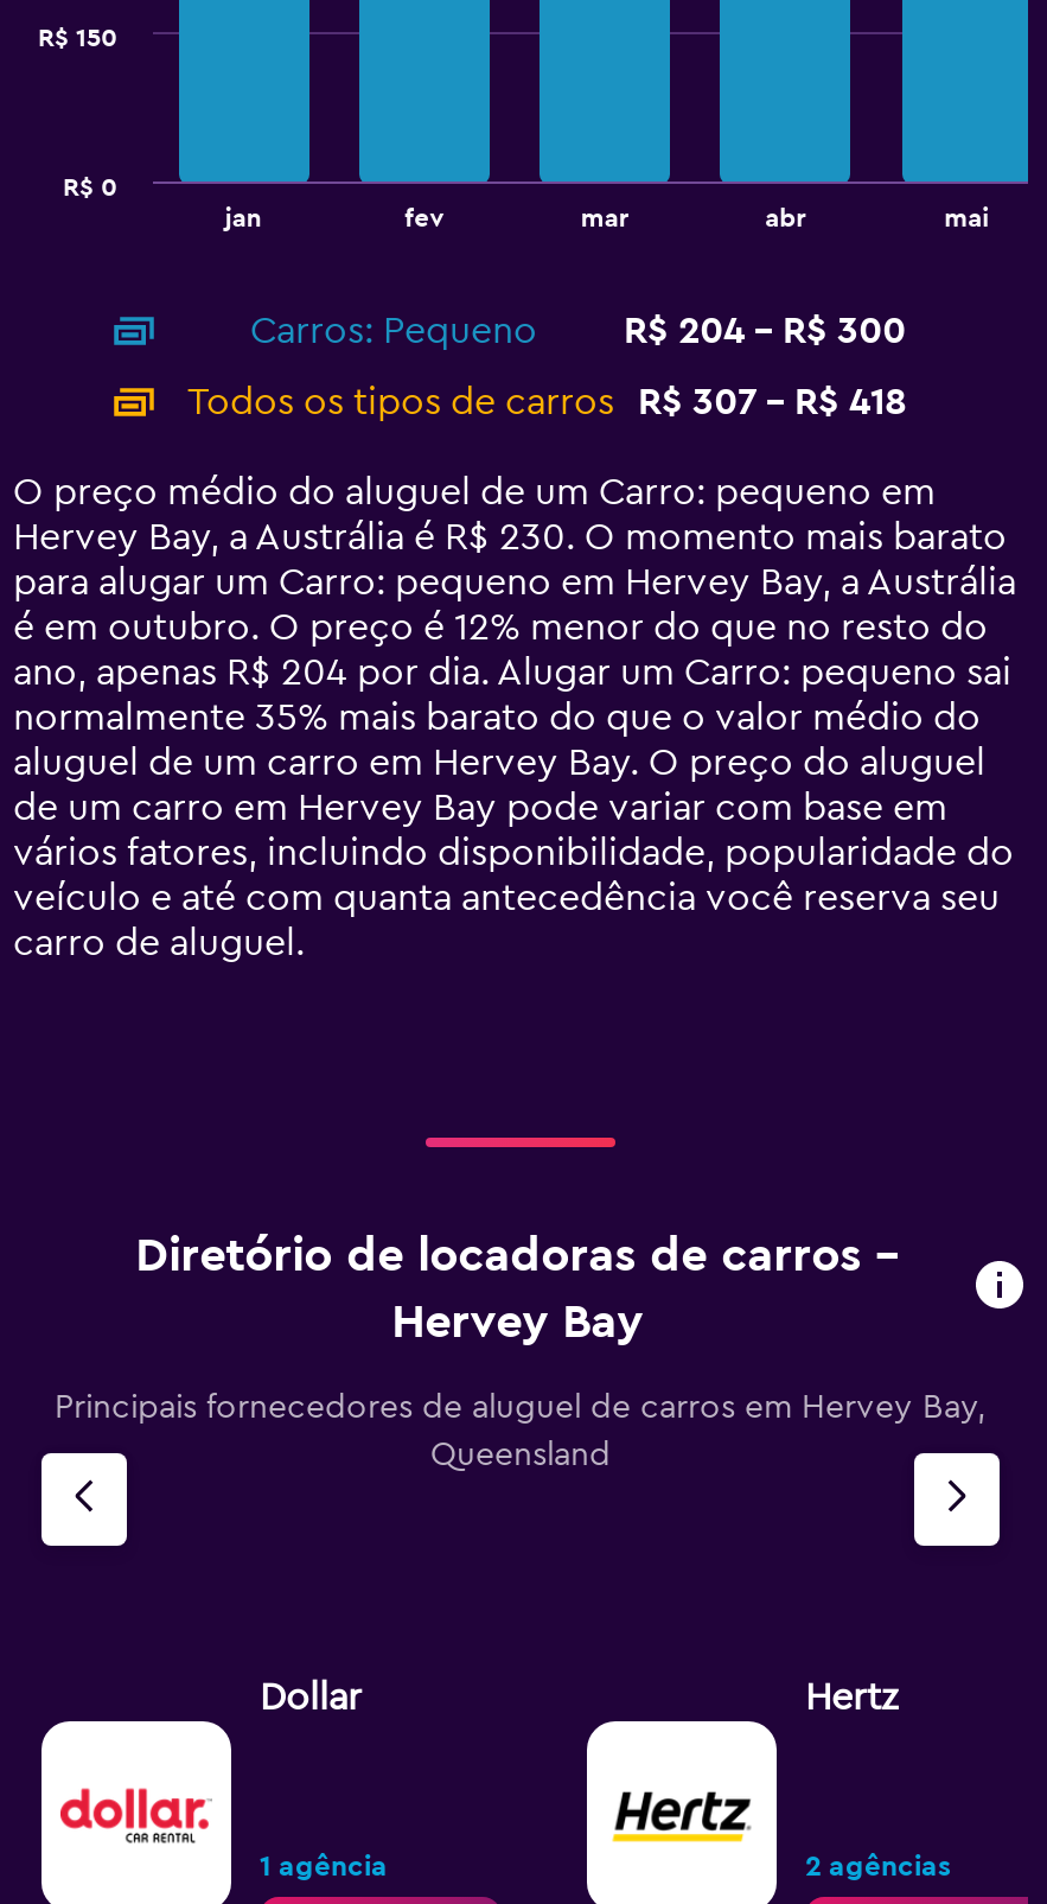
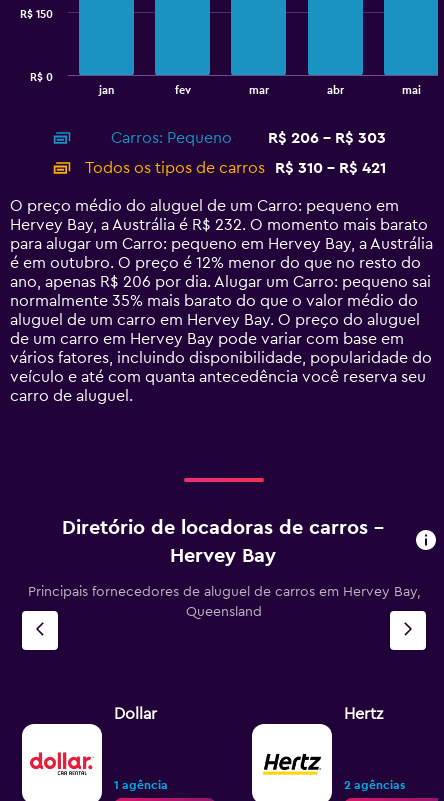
- R$ 204 - R$ 300
+ R$ 206 - R$ 303

- Todos os tipos de carros R$ 307 - R$ 418
+ Todos os tipos de carros R$ 310 - R$ 421

- Hervey Bay, a Austrália é R$ 230. O momento mais barato
+ Hervey Bay, a Austrália é R$ 232. O momento mais barato

- ano, apenas R$ 204 por dia. Alugar um Carro: pequeno sai
+ ano, apenas R$ 206 por dia. Alugar um Carro: pequeno sai
